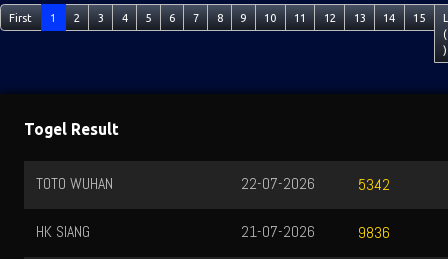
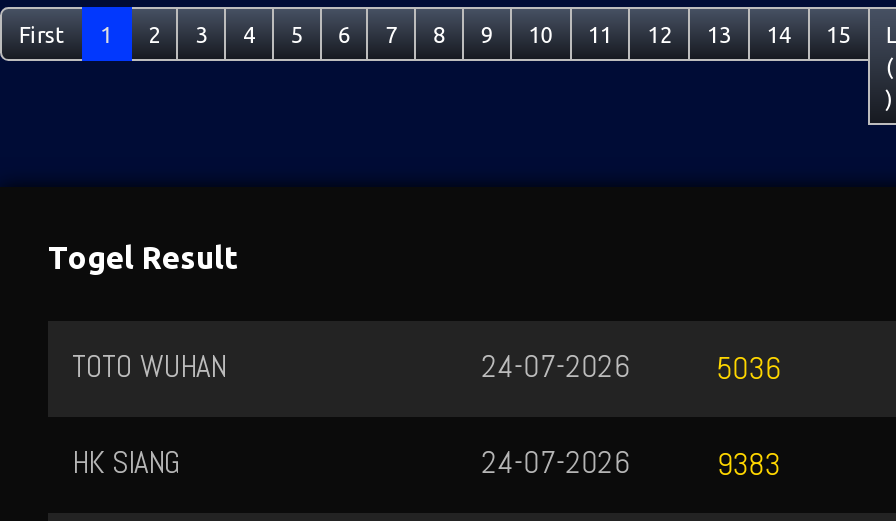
- 22-07-2026
+ 24-07-2026

- 5342
+ 5036

- 21-07-2026
+ 24-07-2026

- 9836
+ 9383
